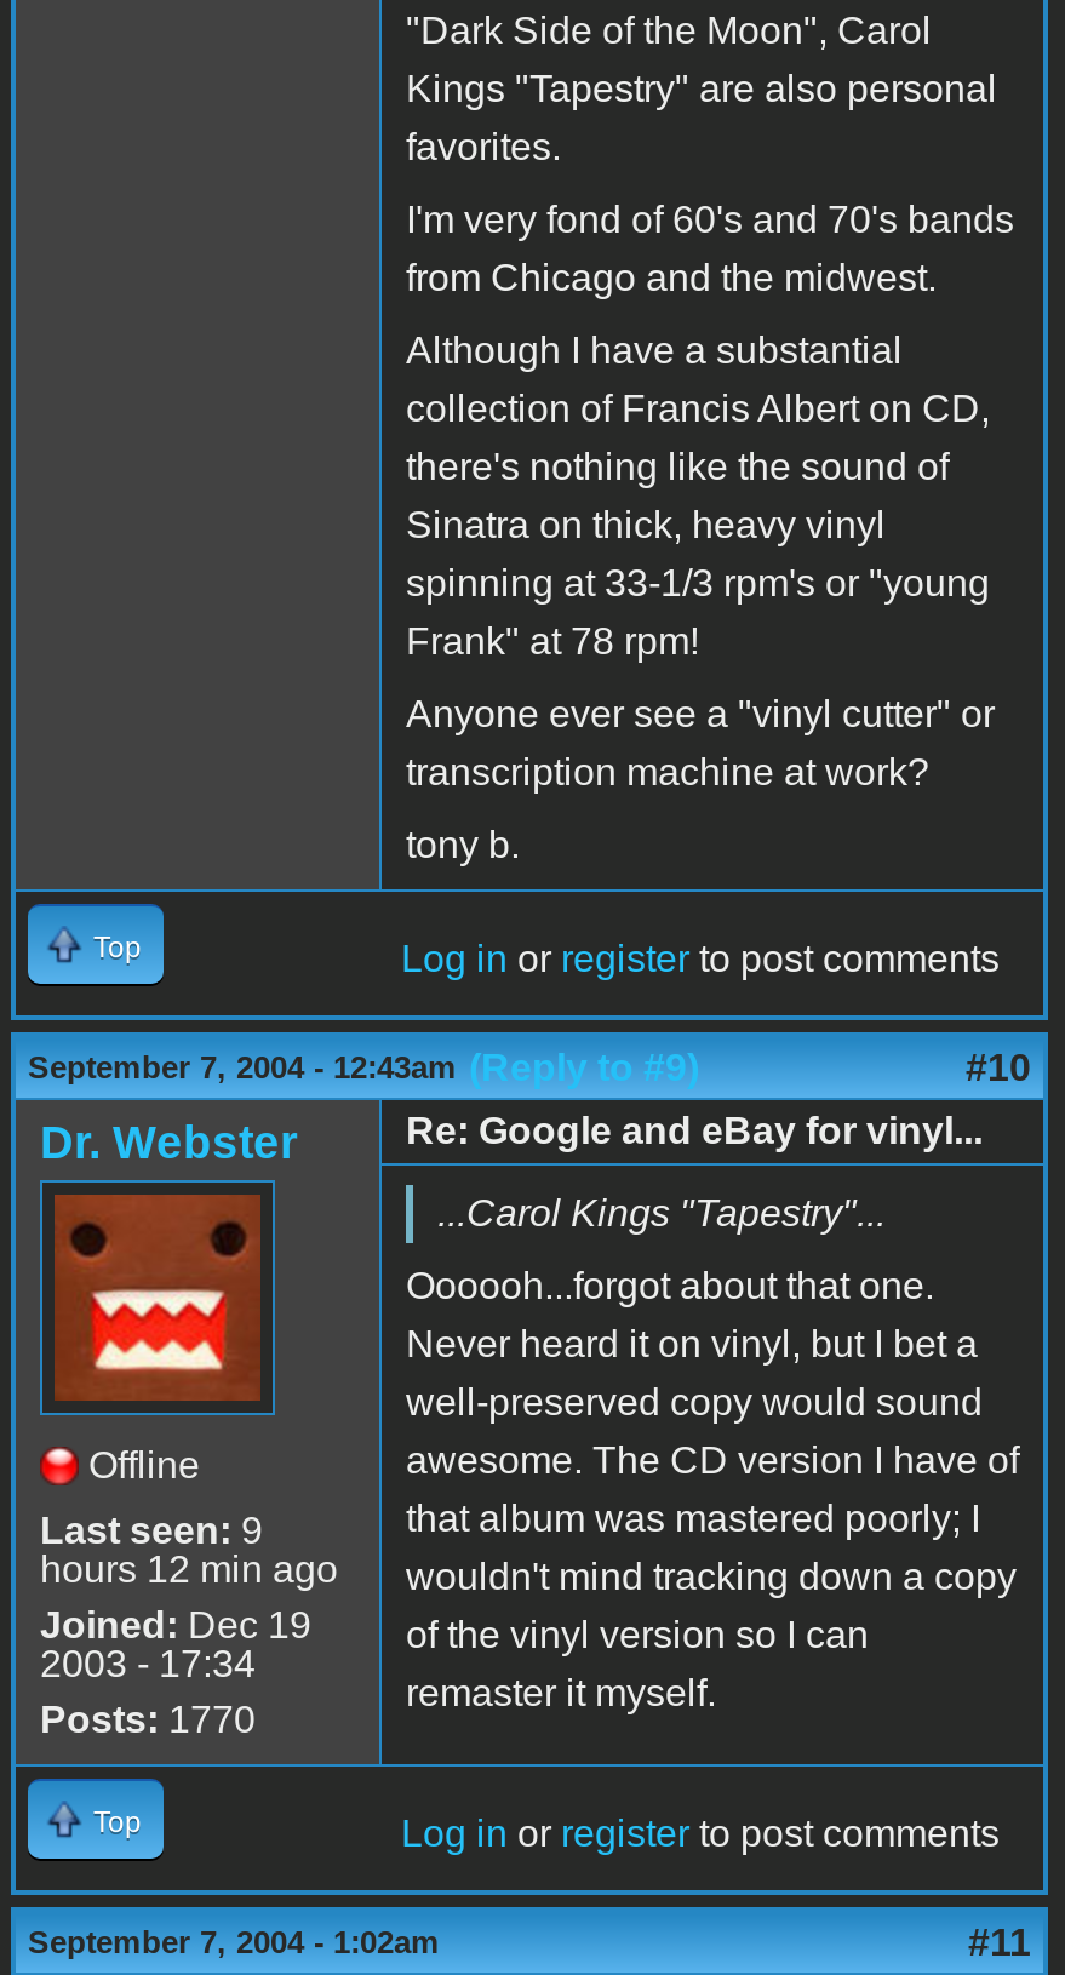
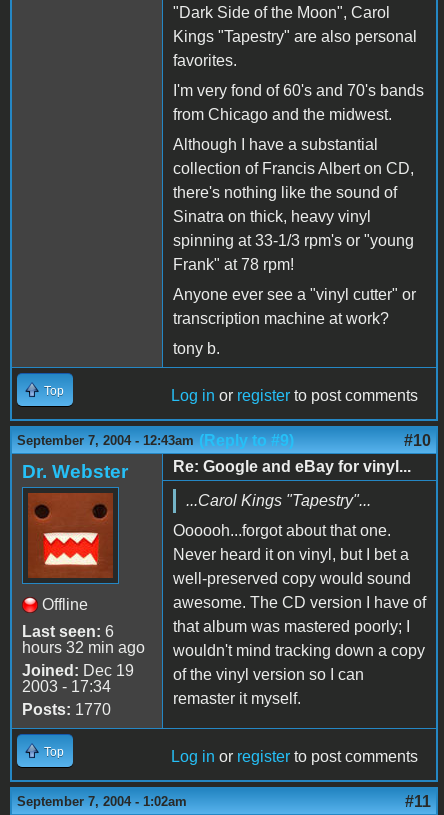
- Last seen: 9
+ Last seen: 6

- hours 12 min ago wouldn't mind tracking down a copy
+ hours 32 min ago wouldn't mind tracking down a copy
